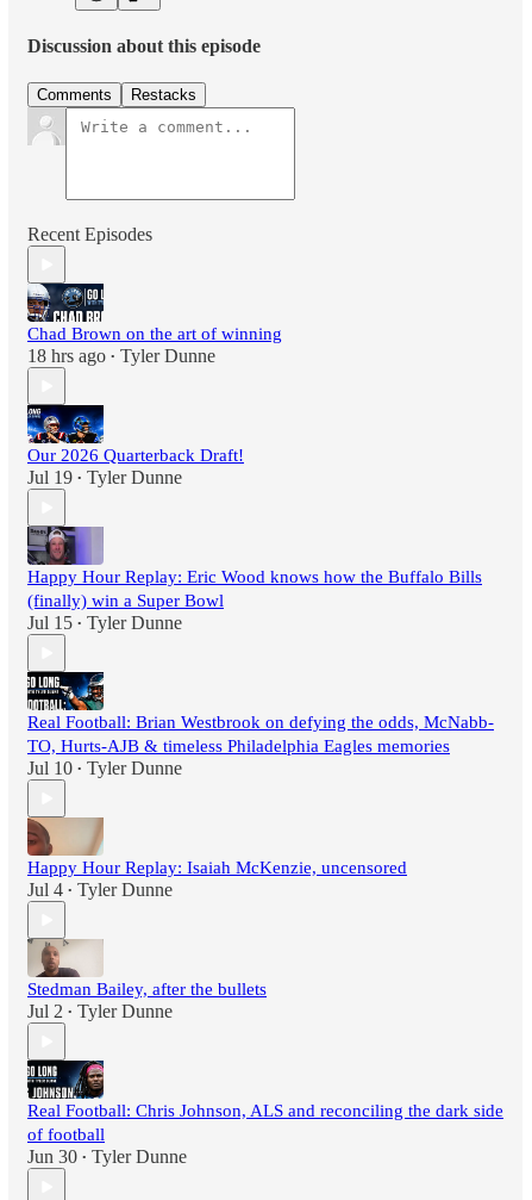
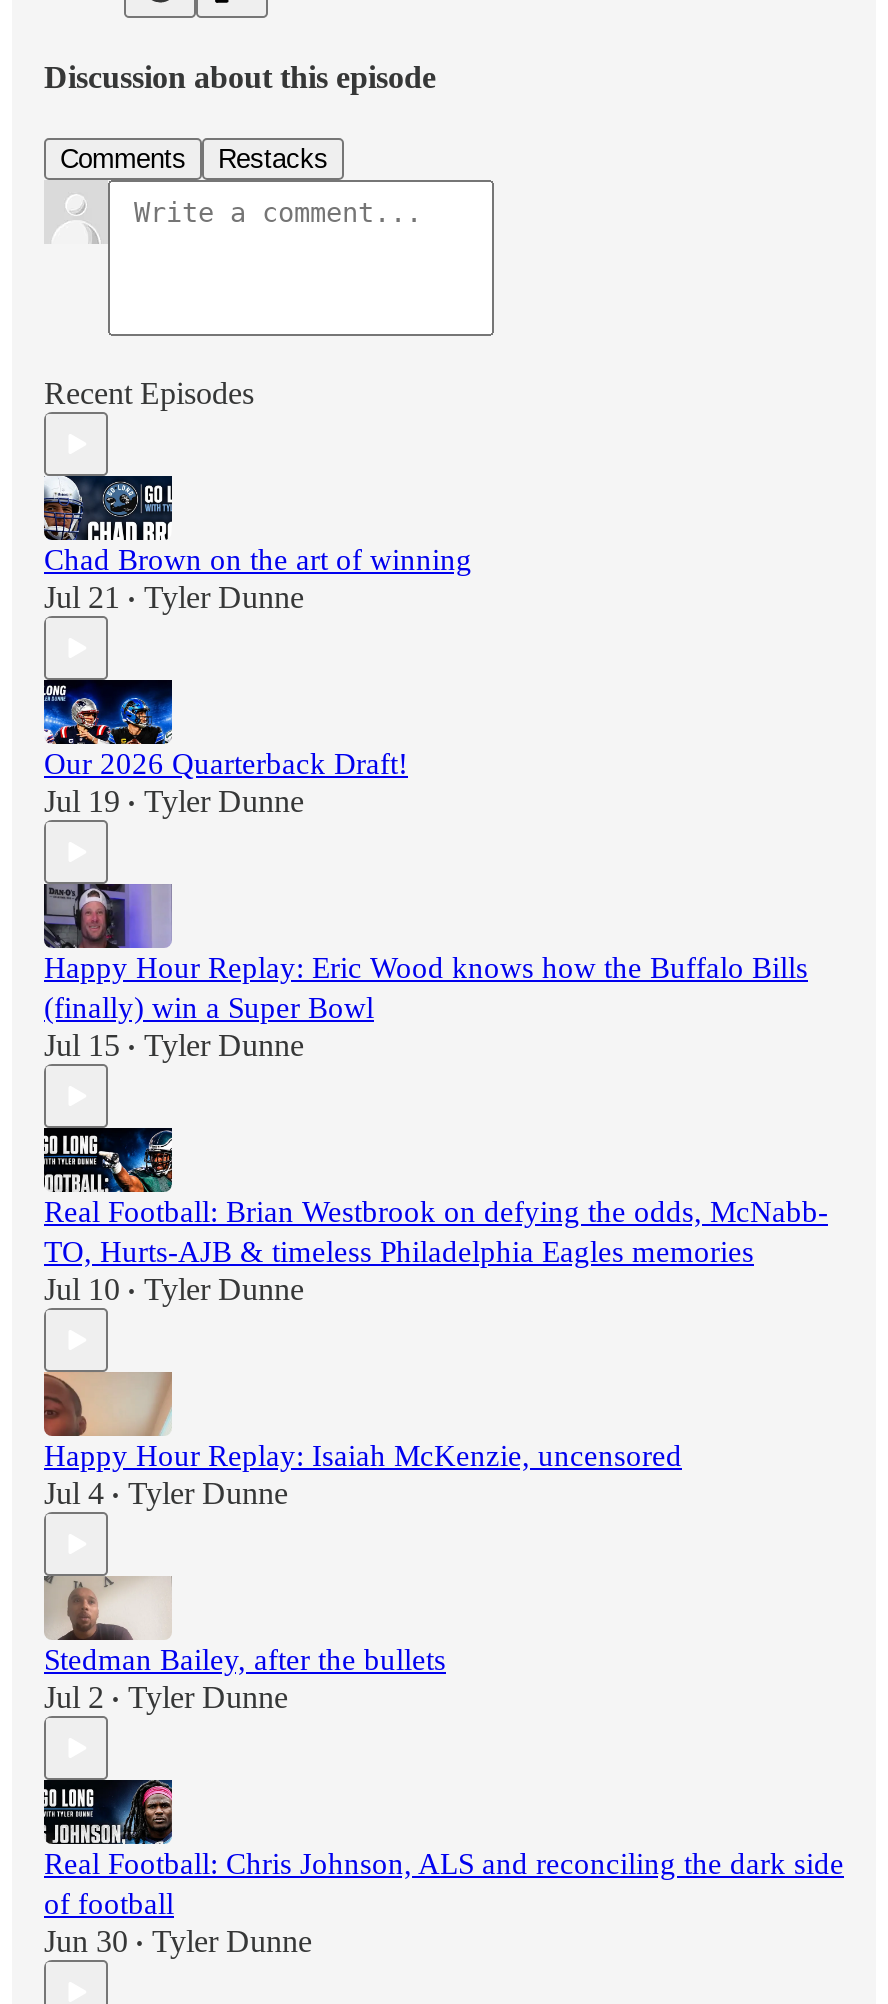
- 18 hrs ago • Tyler Dunne
+ Jul 21 • Tyler Dunne
